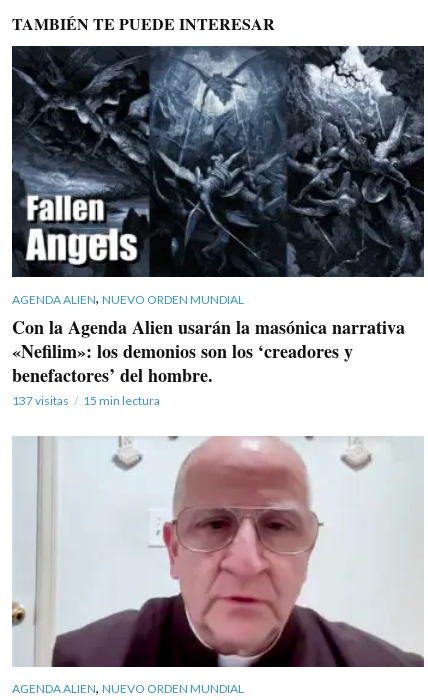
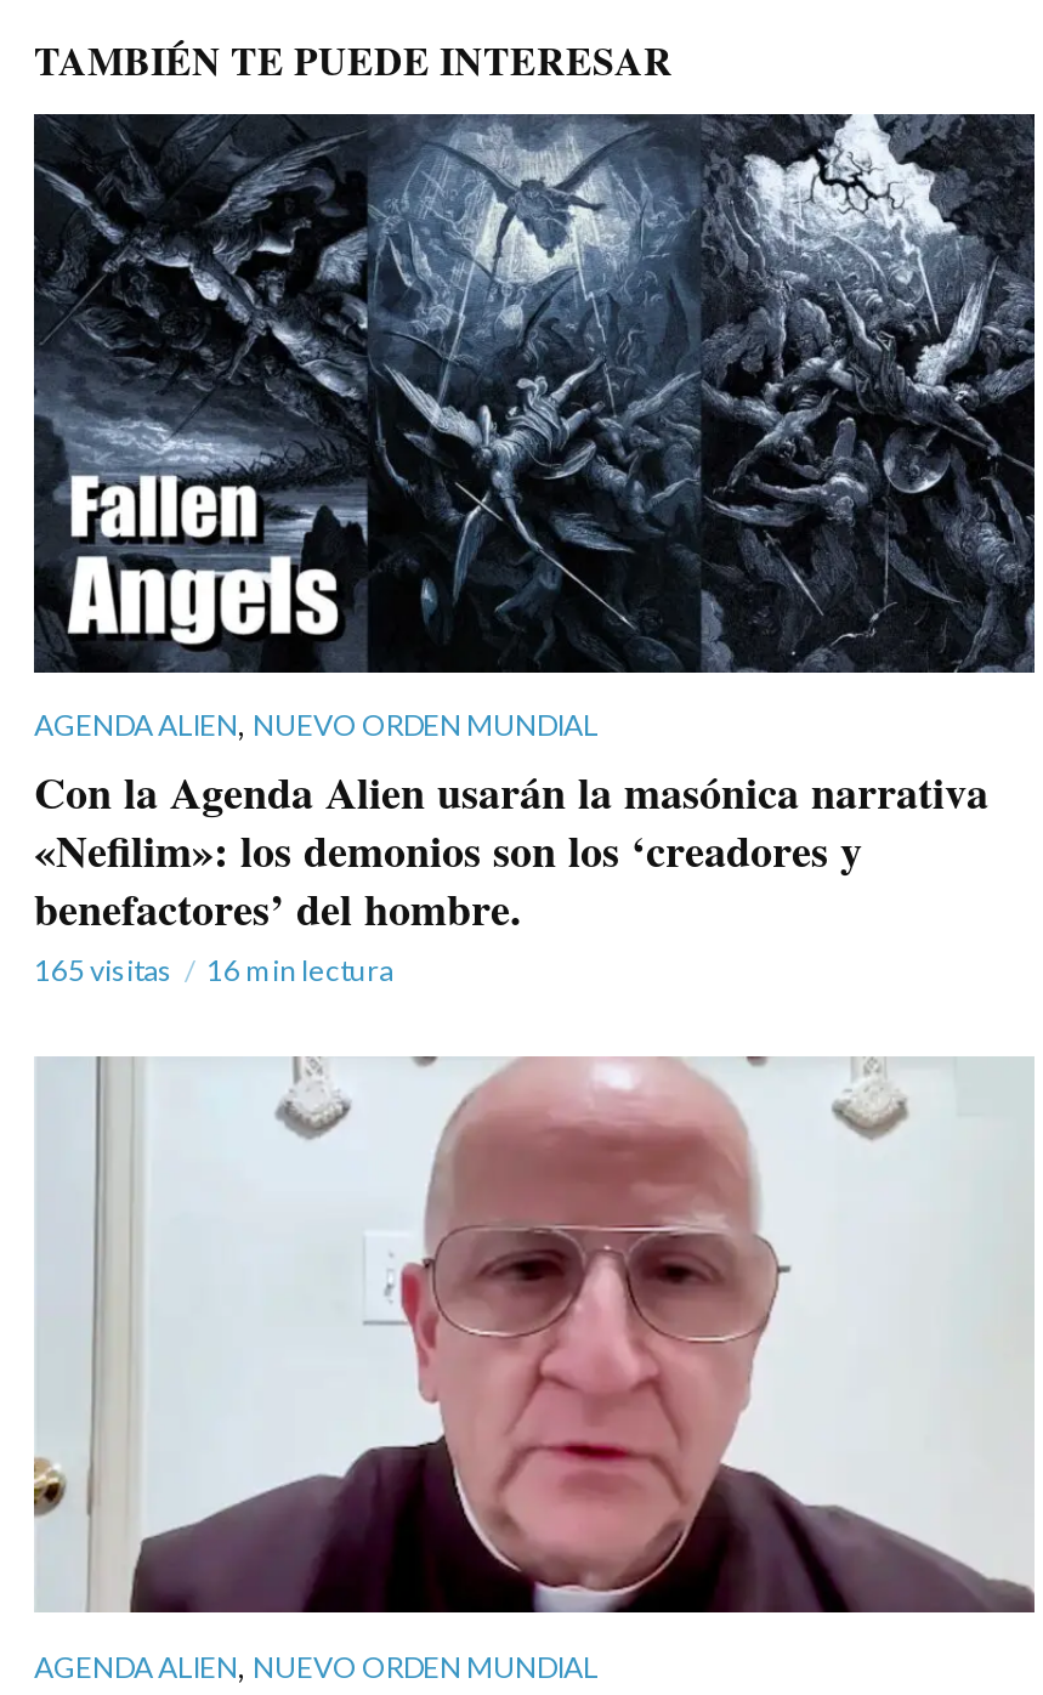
- 137 visitas
+ 165 visitas

- 15 min lectura
+ 16 min lectura
